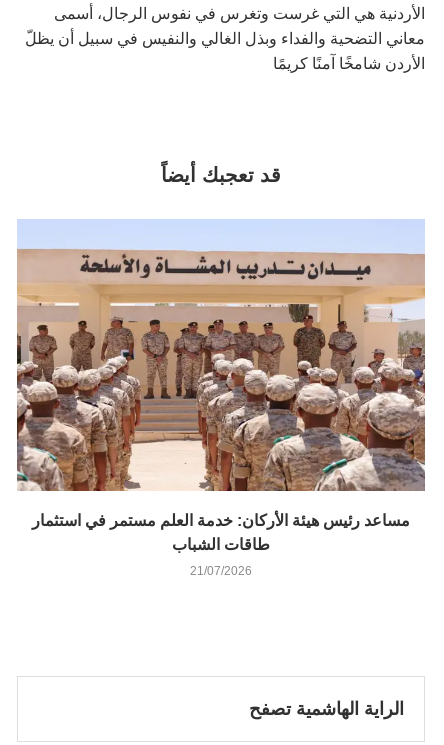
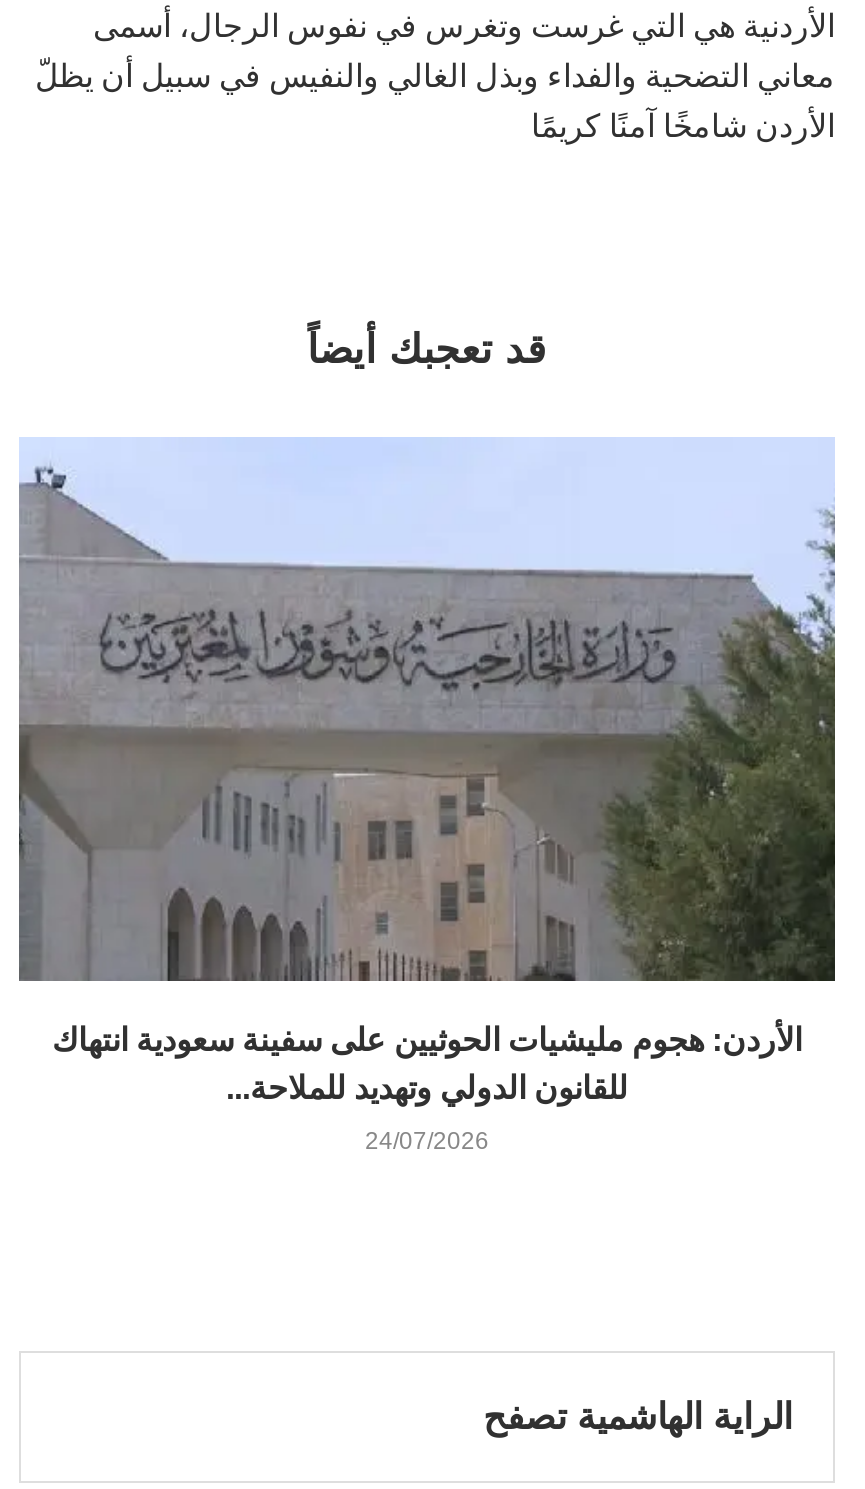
- [image]
- مساعد رئيس هيئة الأركان: خدمة العلم مستمر في استثمار
- طاقات الشباب
+ [image]
+ الأردن: هجوم مليشيات الحوثيين على سفينة سعودية انتهاك
+ للقانون الدولي وتهديد للملاحة...

- 21/07/2026
+ 24/07/2026
